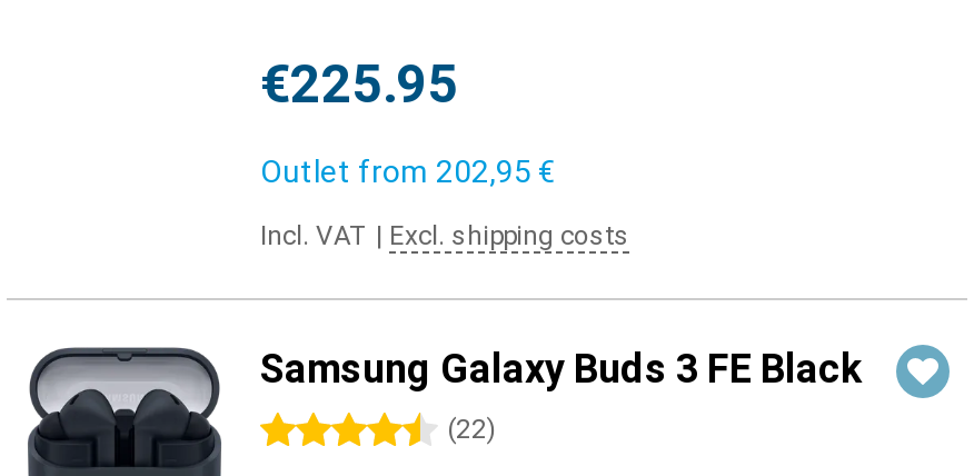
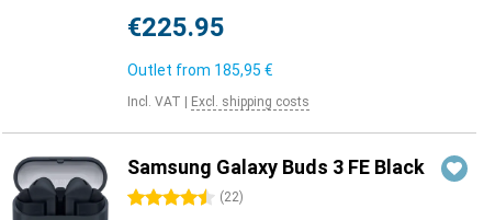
- Outlet from 202,95 €
+ Outlet from 185,95 €
